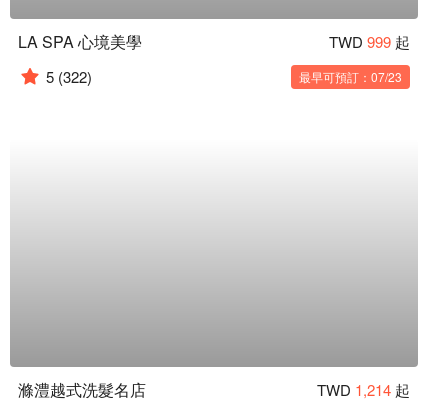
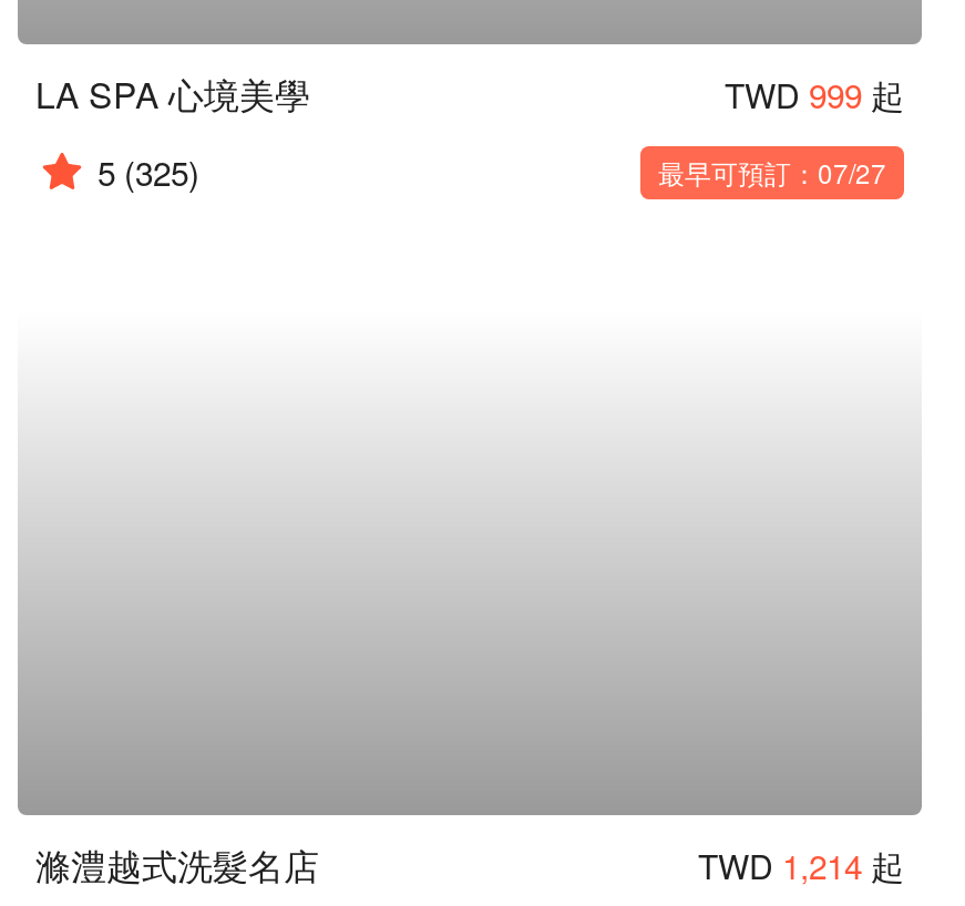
- 5 (322)
+ 5 (325)

- 最早可預訂：07/23
+ 最早可預訂：07/27
